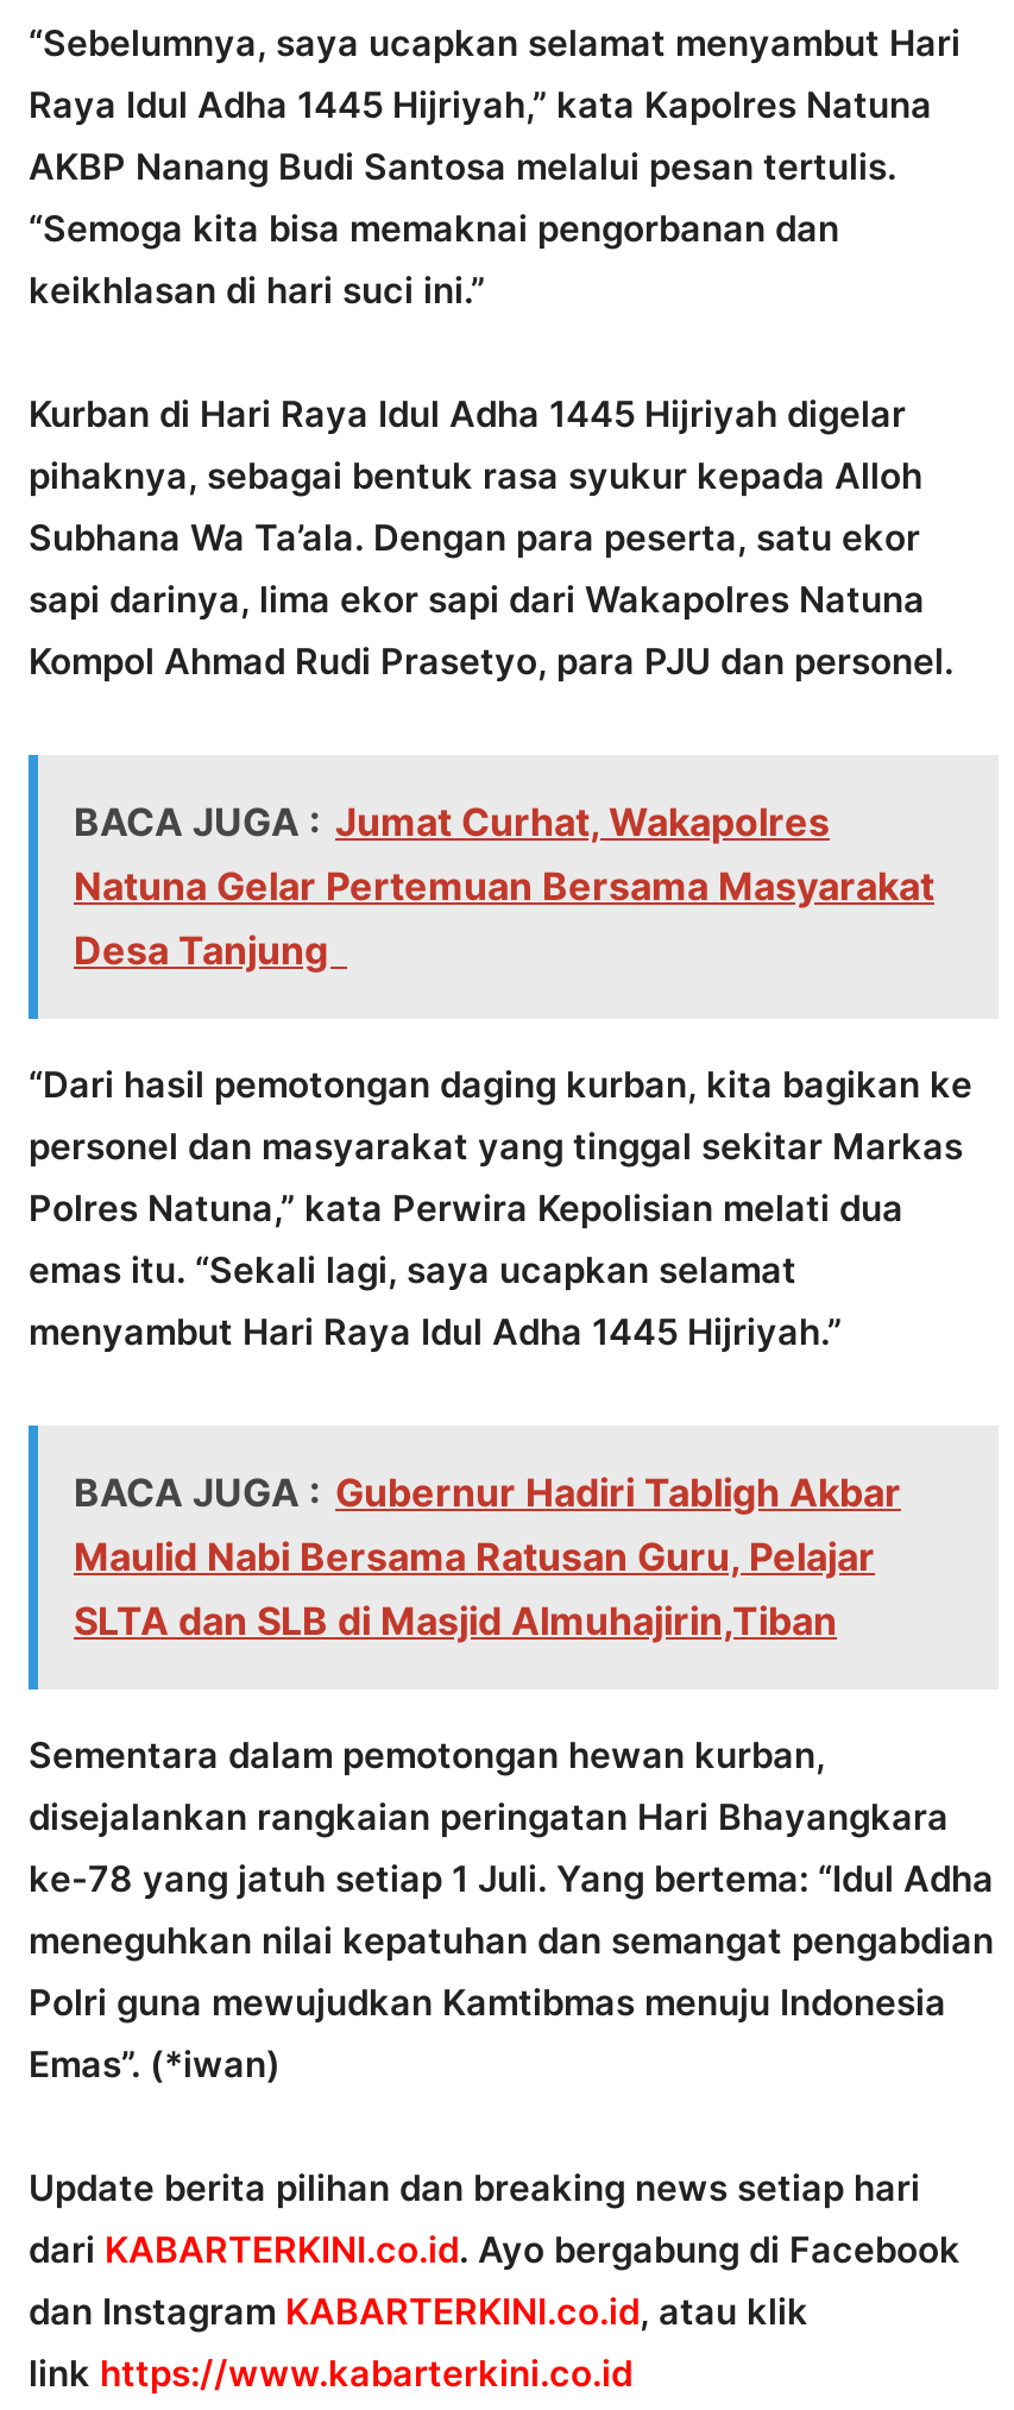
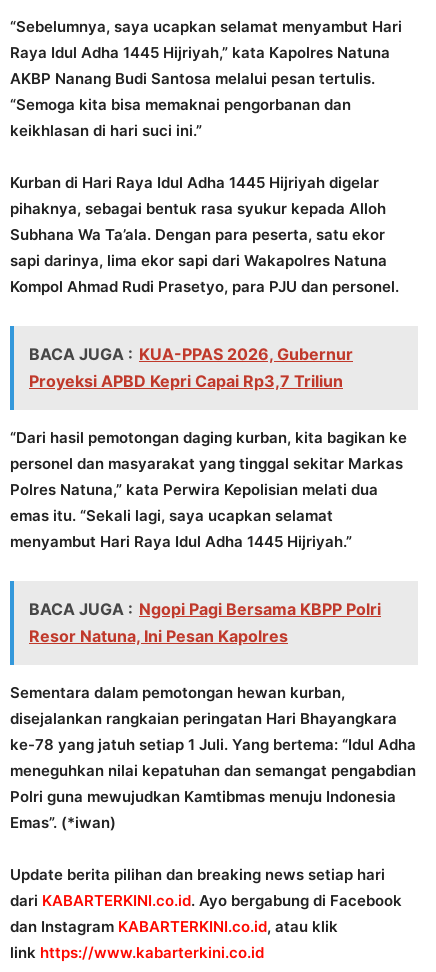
- BACA JUGA : Jumat Curhat, Wakapolres
- Natuna Gelar Pertemuan Bersama Masyarakat
- Desa Tanjung
+ BACA JUGA : KUA-PPAS 2026, Gubernur
+ Proyeksi APBD Kepri Capai Rp3,7 Triliun

- BACA JUGA : Gubernur Hadiri Tabligh Akbar
- Maulid Nabi Bersama Ratusan Guru, Pelajar
- SLTA dan SLB di Masjid Almuhajirin,Tiban
+ BACA JUGA : Ngopi Pagi Bersama KBPP Polri
+ Resor Natuna, Ini Pesan Kapolres
